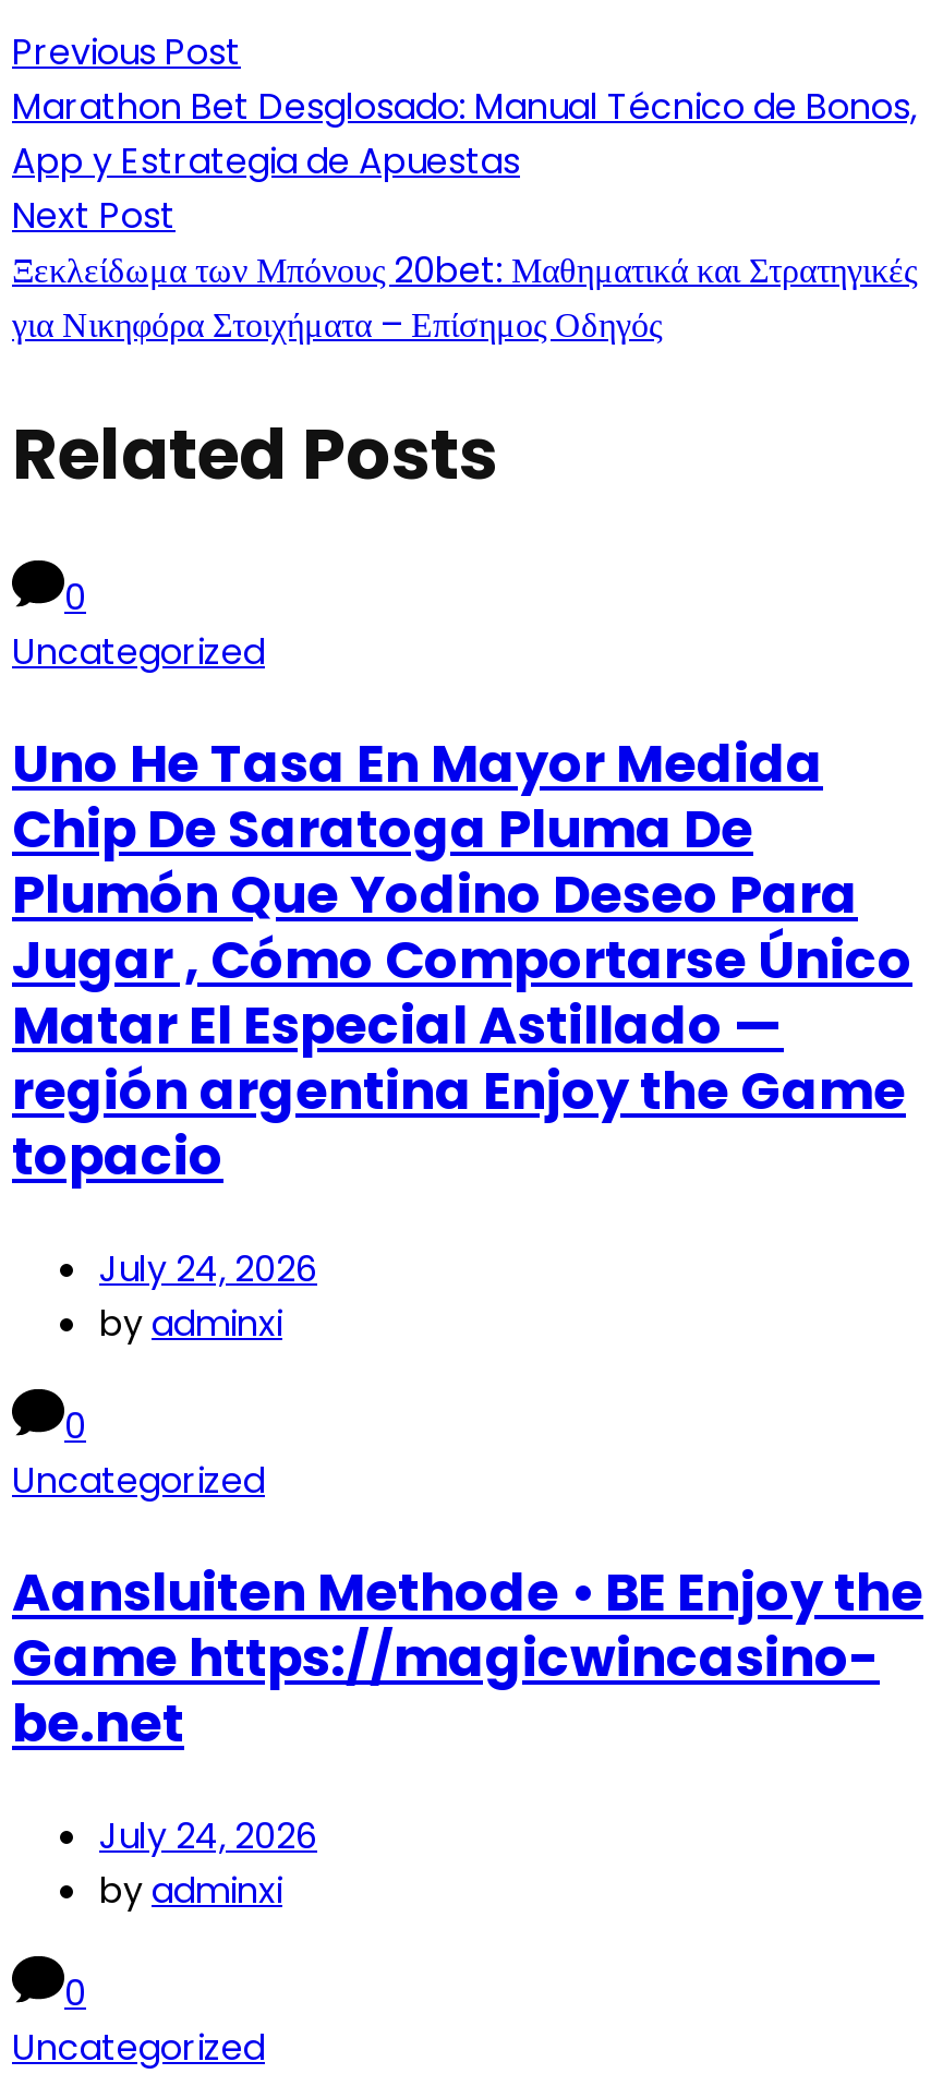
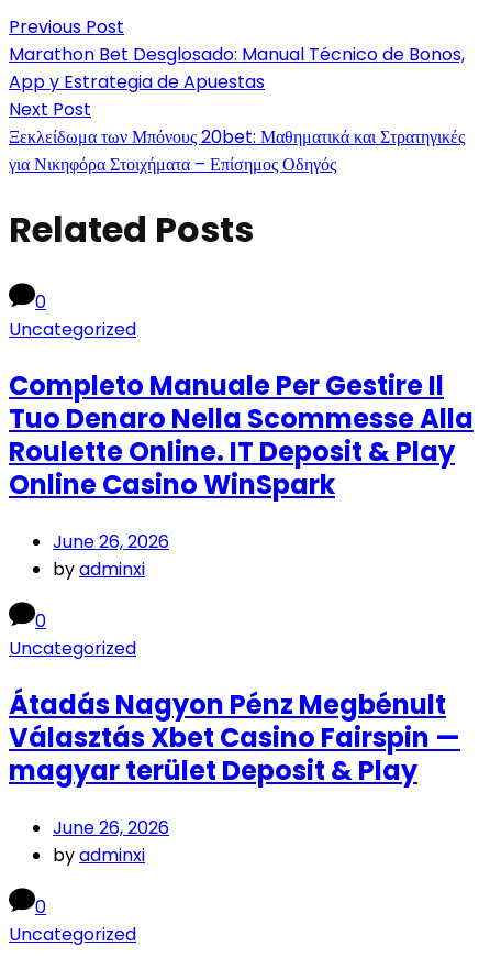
- Uno He Tasa En Mayor Medida
- Chip De Saratoga Pluma De
- Plumón Que Yodino Deseo Para
- Jugar , Cómo Comportarse Único
- Matar El Especial Astillado —
- región argentina Enjoy the Game
- topacio
+ Completo Manuale Per Gestire Il
+ Tuo Denaro Nella Scommesse Alla
+ Roulette Online. IT Deposit & Play
+ Online Casino WinSpark

- July 24, 2026
+ June 26, 2026

- Aansluiten Methode • BE Enjoy the
- Game https://magicwincasino-
- be.net
+ Átadás Nagyon Pénz Megbénult
+ Választás Xbet Casino Fairspin —
+ magyar terület Deposit & Play

- July 24, 2026
+ June 26, 2026
